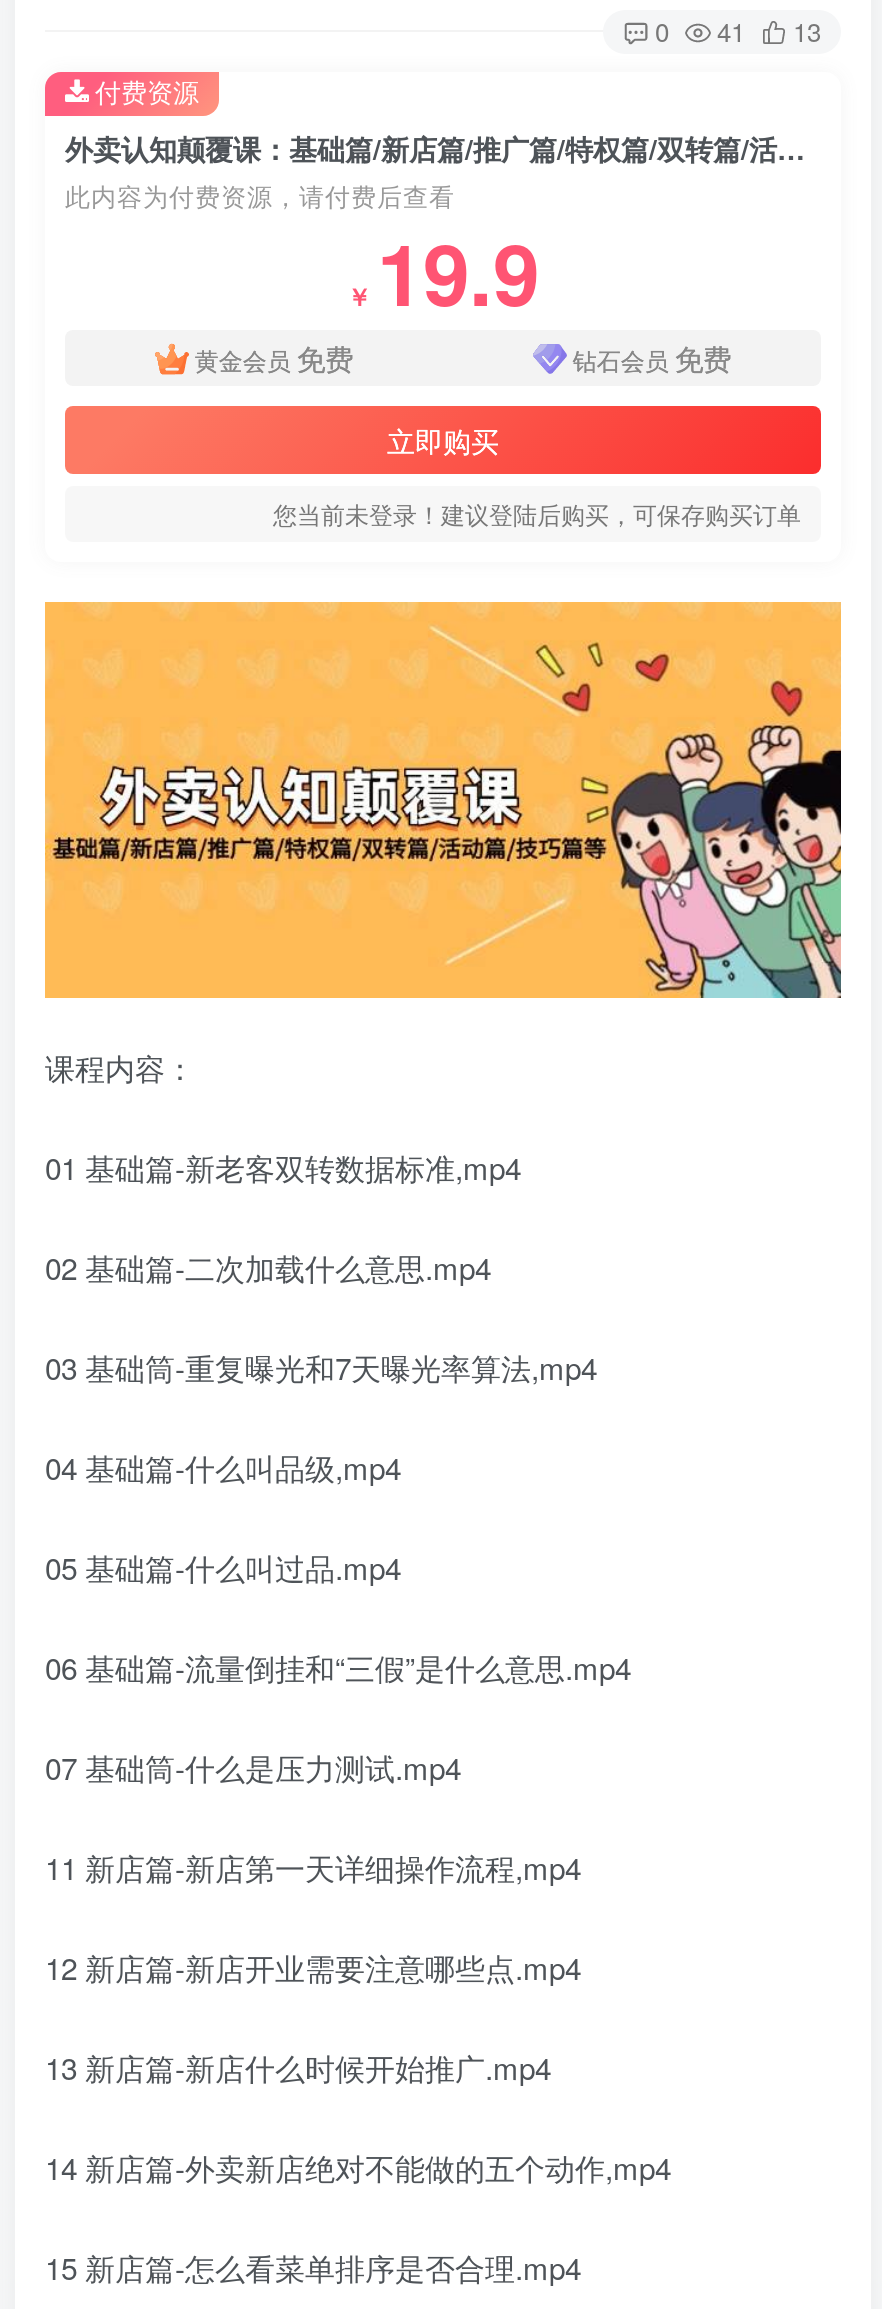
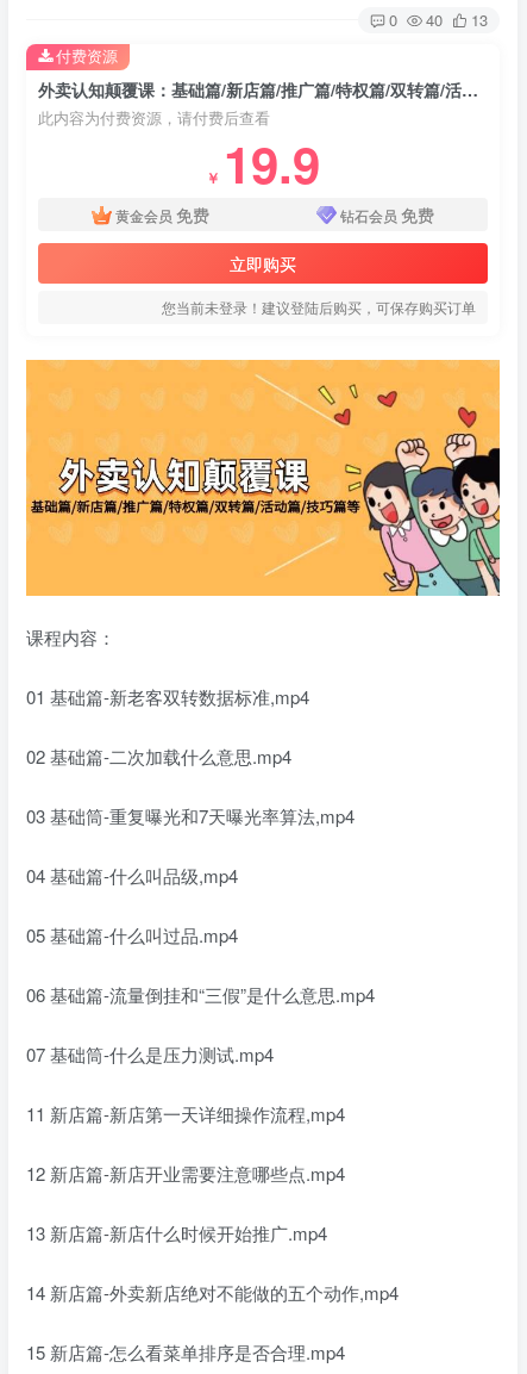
- 0 41 13
+ 0 40 13
